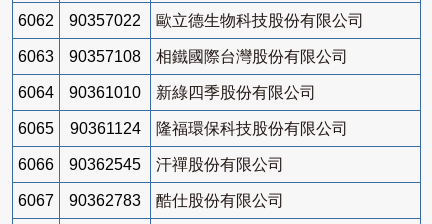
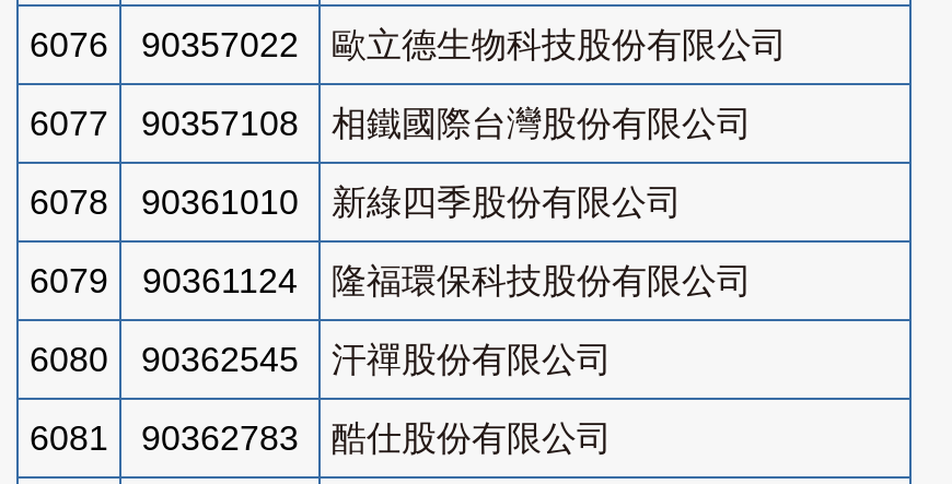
- 6062 90357022 歐立德生物科技股份有限公司
+ 6076 90357022 歐立德生物科技股份有限公司

- 6063 90357108 相鐵國際台灣股份有限公司
+ 6077 90357108 相鐵國際台灣股份有限公司

- 6064 90361010 新綠四季股份有限公司
+ 6078 90361010 新綠四季股份有限公司

- 6065 90361124 隆福環保科技股份有限公司
+ 6079 90361124 隆福環保科技股份有限公司

- 6066 90362545 汗禪股份有限公司
+ 6080 90362545 汗禪股份有限公司

- 6067 90362783 酷仕股份有限公司
+ 6081 90362783 酷仕股份有限公司
